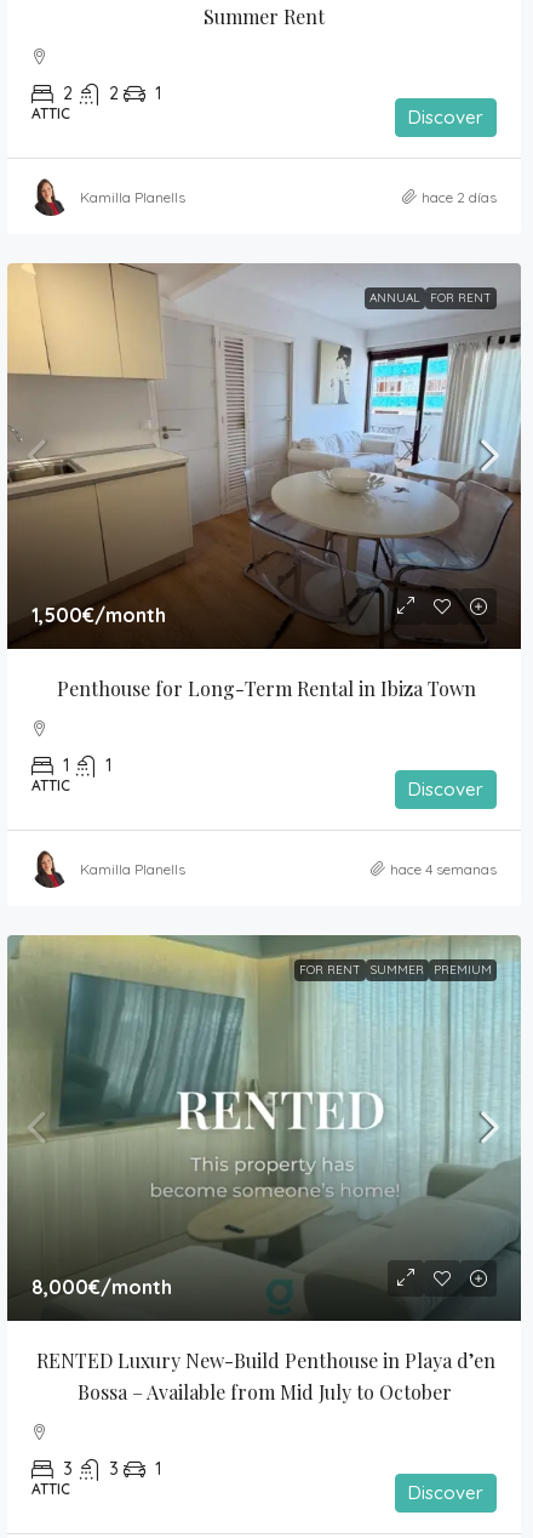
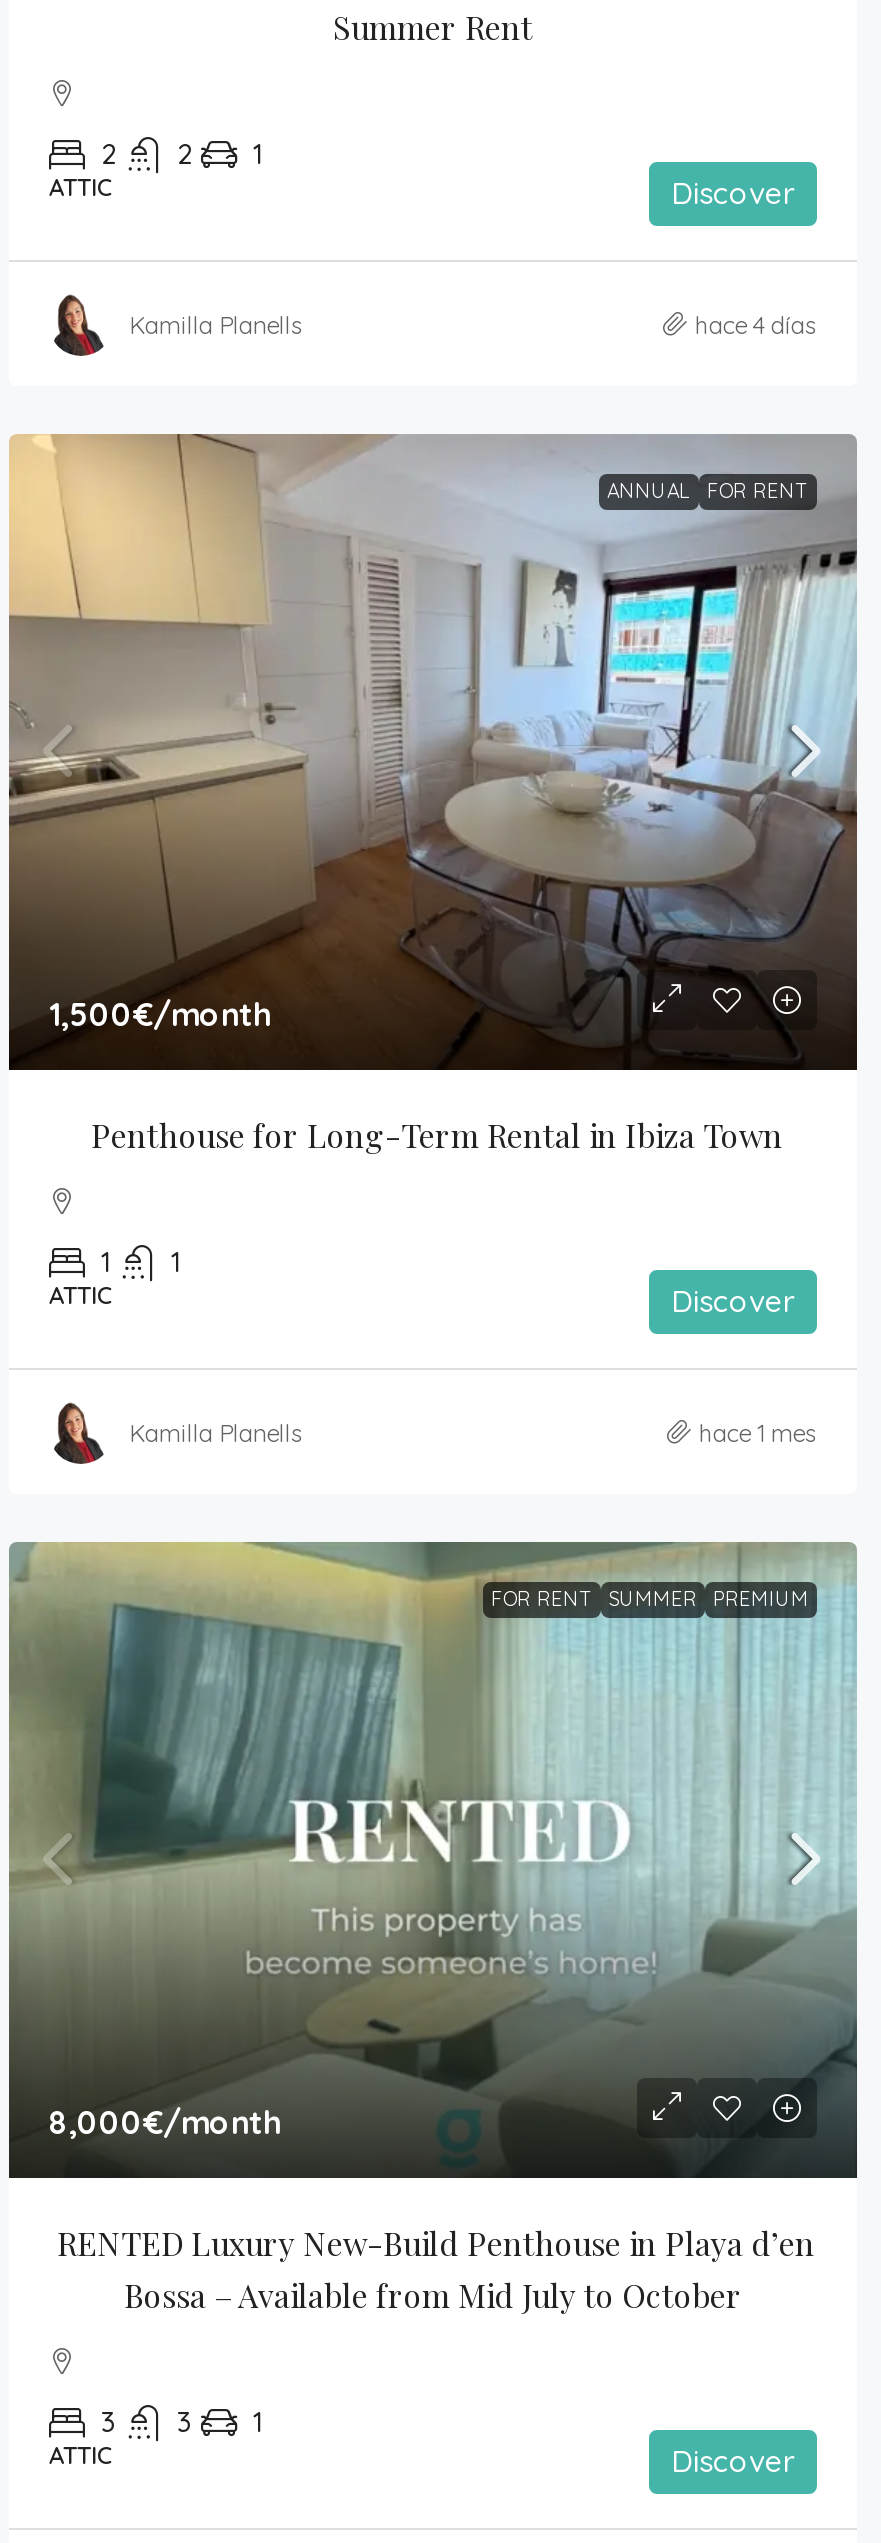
- hace 2 días
+ hace 4 días

- hace 4 semanas
+ hace 1 mes
